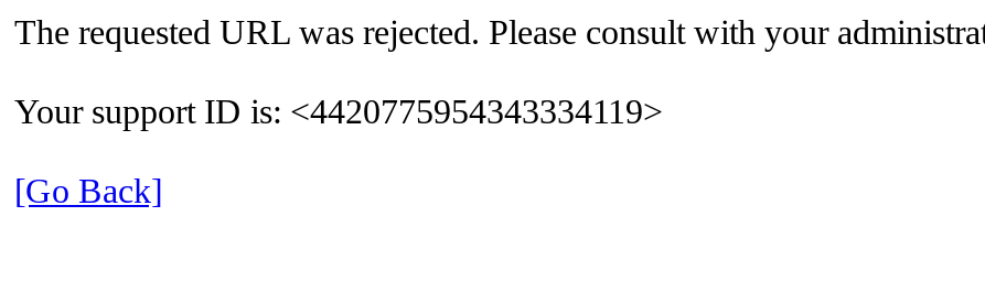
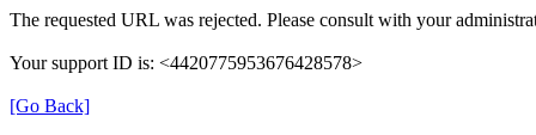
- Your support ID is: <4420775954343334119>
+ Your support ID is: <4420775953676428578>
